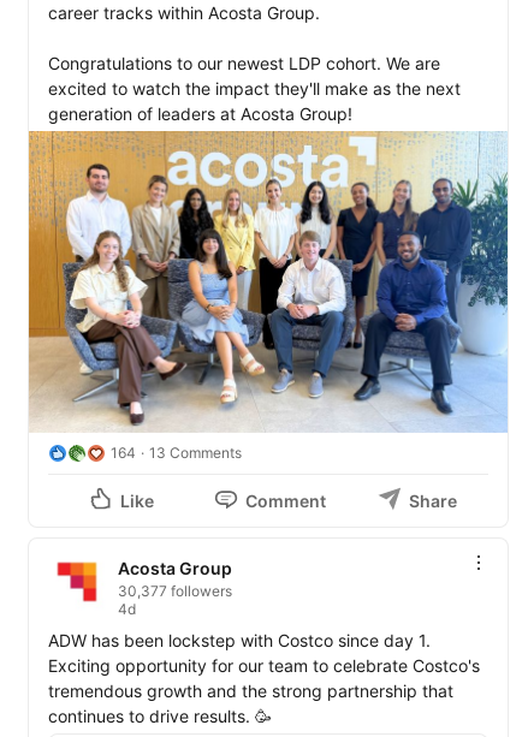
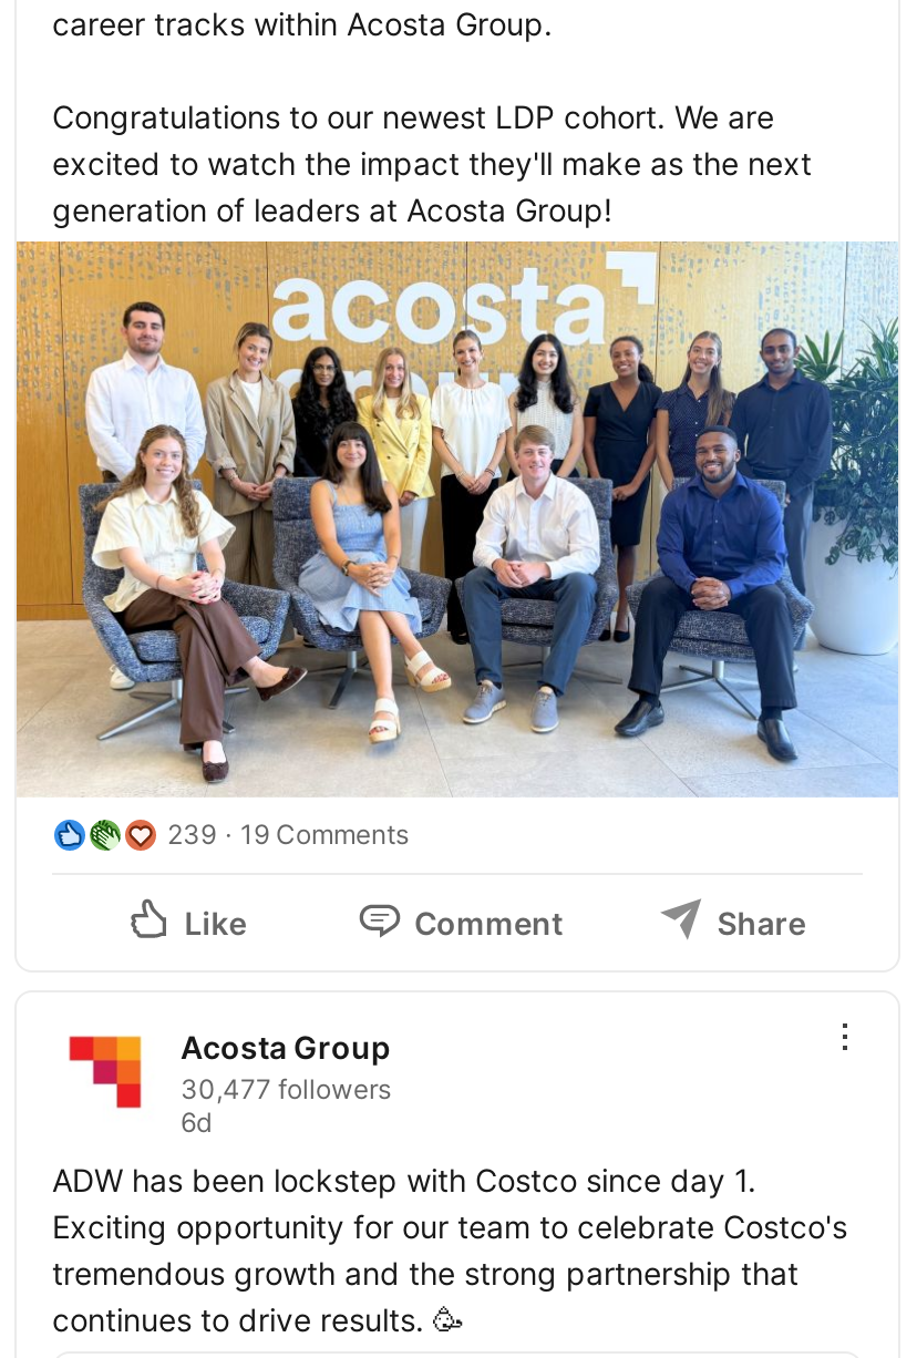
- 164
+ 239

- 13 Comments
+ 19 Comments

- 30,377 followers
- 4d
+ 30,477 followers
+ 6d
